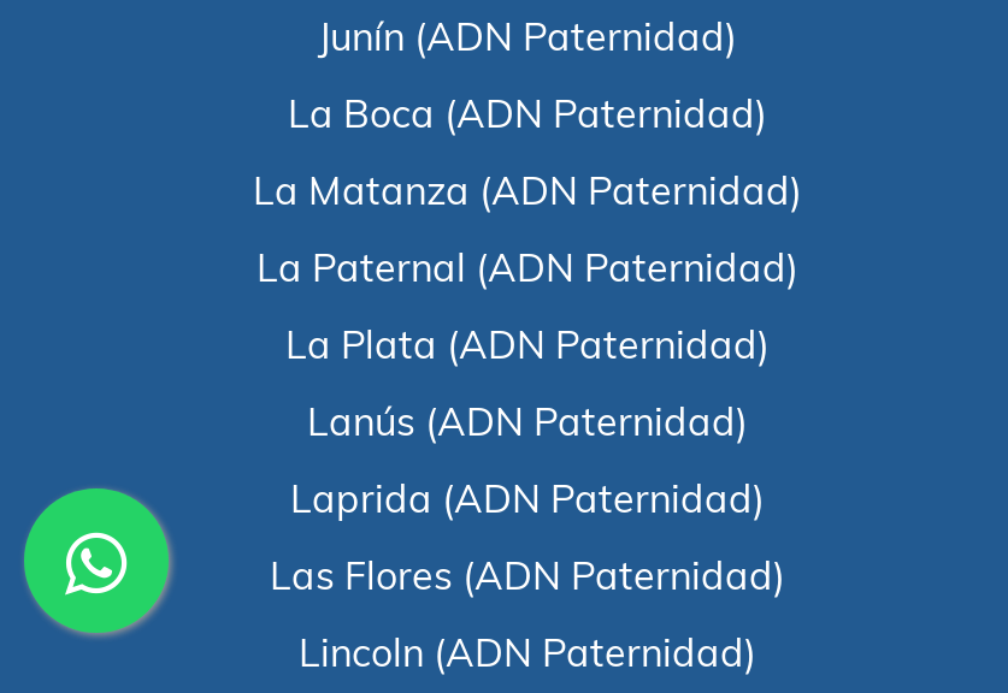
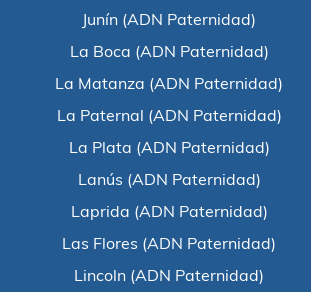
- [image]
